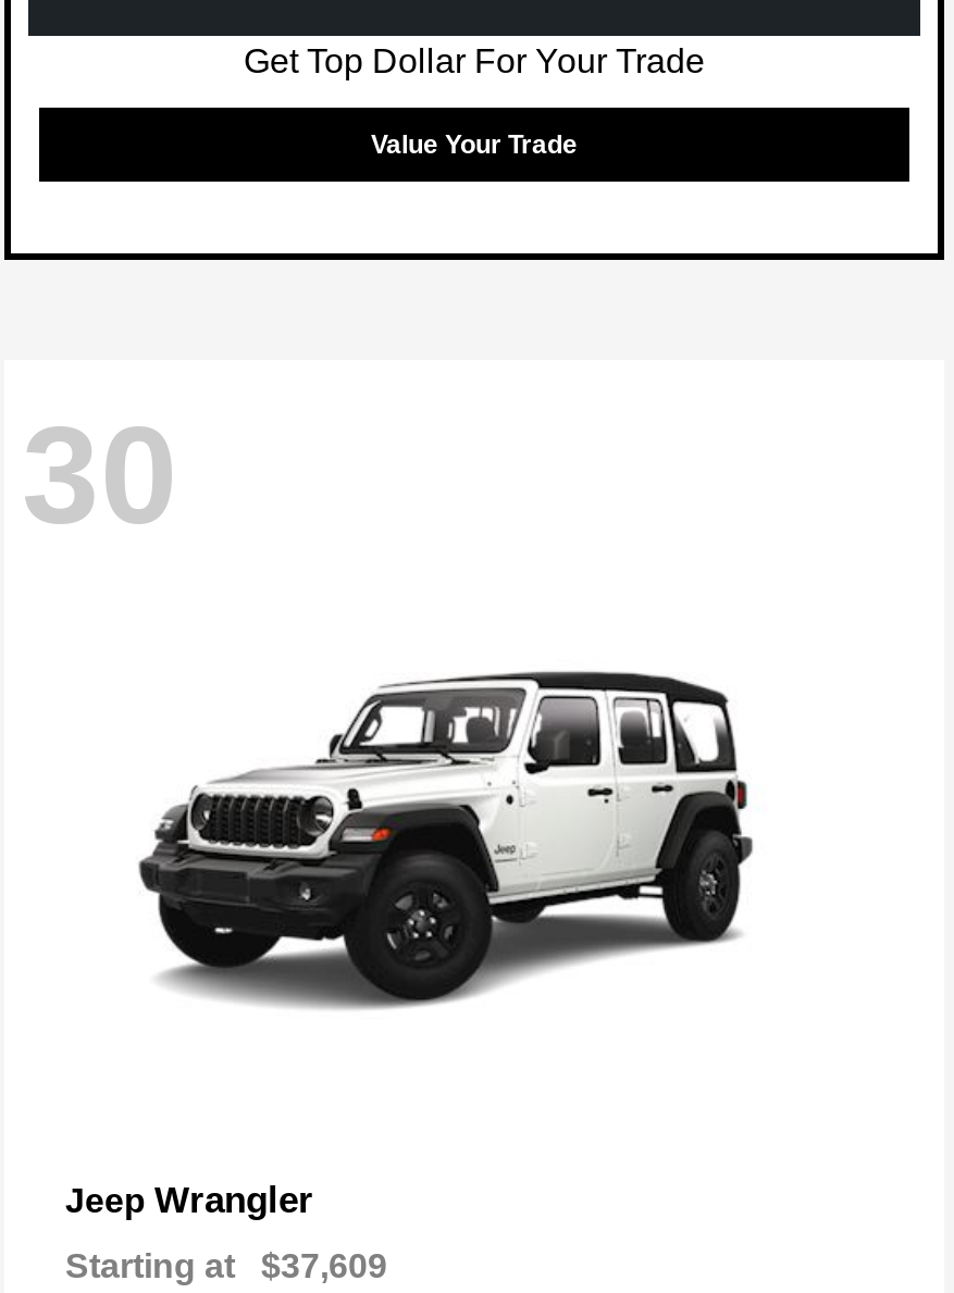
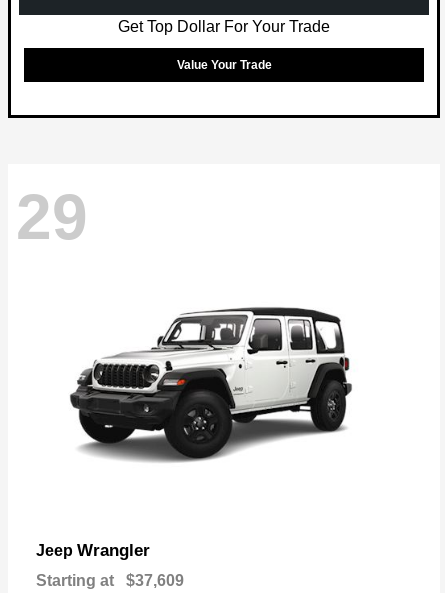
- 30
+ 29
